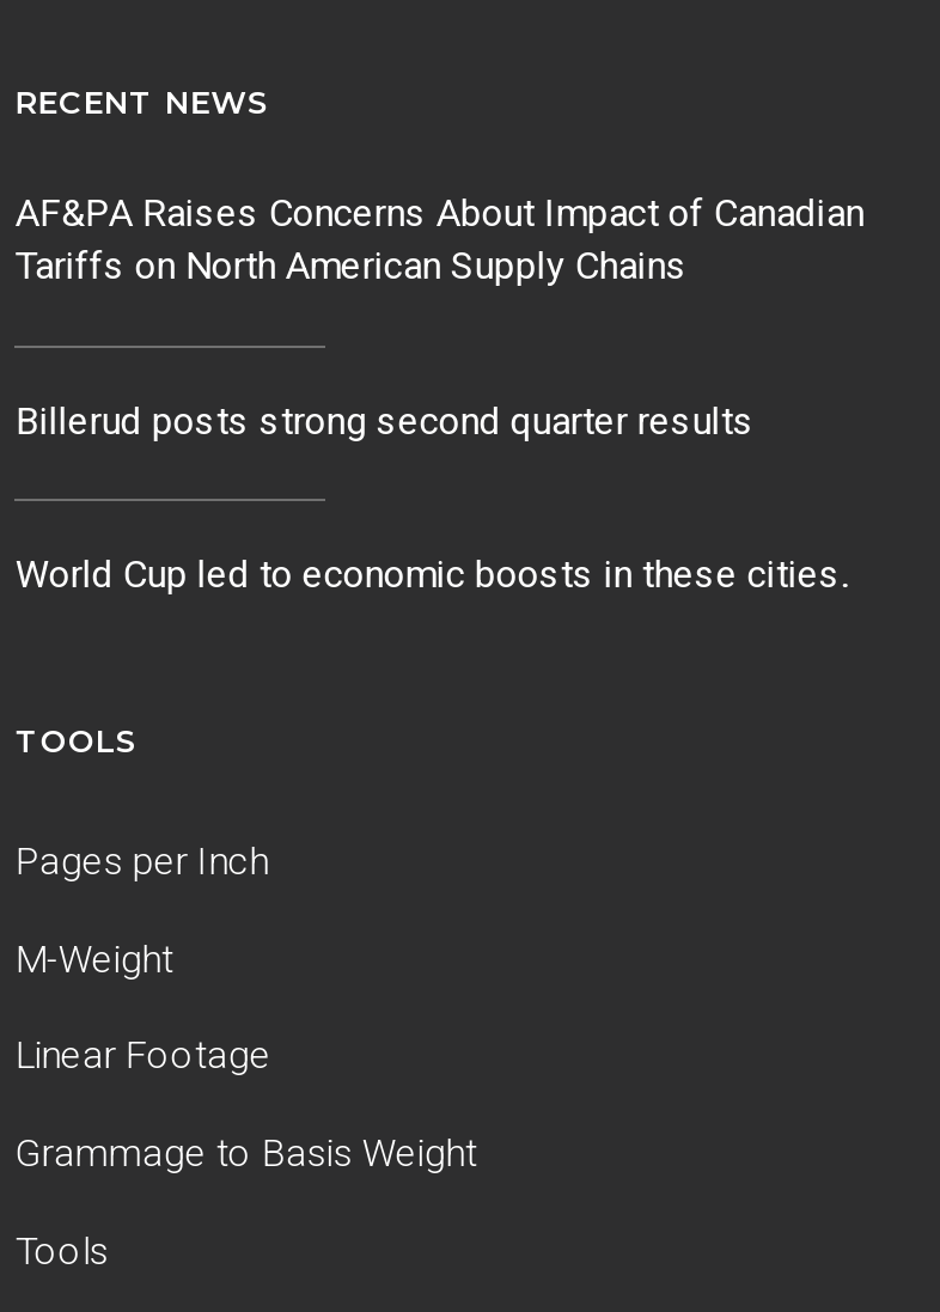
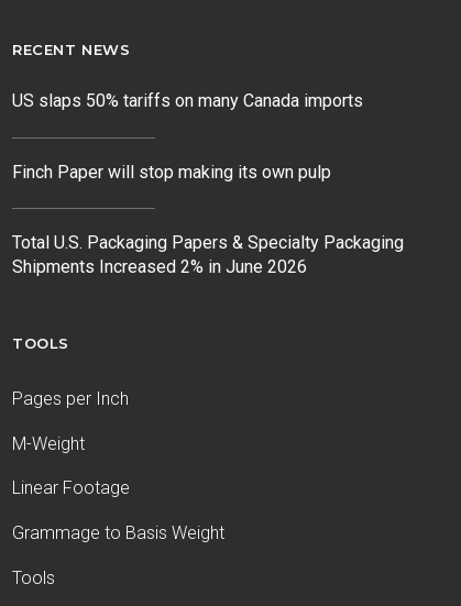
- AF&PA Raises Concerns About Impact of Canadian
- Tariffs on North American Supply Chains
+ US slaps 50% tariffs on many Canada imports

- Billerud posts strong second quarter results
+ Finch Paper will stop making its own pulp

- World Cup led to economic boosts in these cities.
+ Total U.S. Packaging Papers & Specialty Packaging
+ Shipments Increased 2% in June 2026
